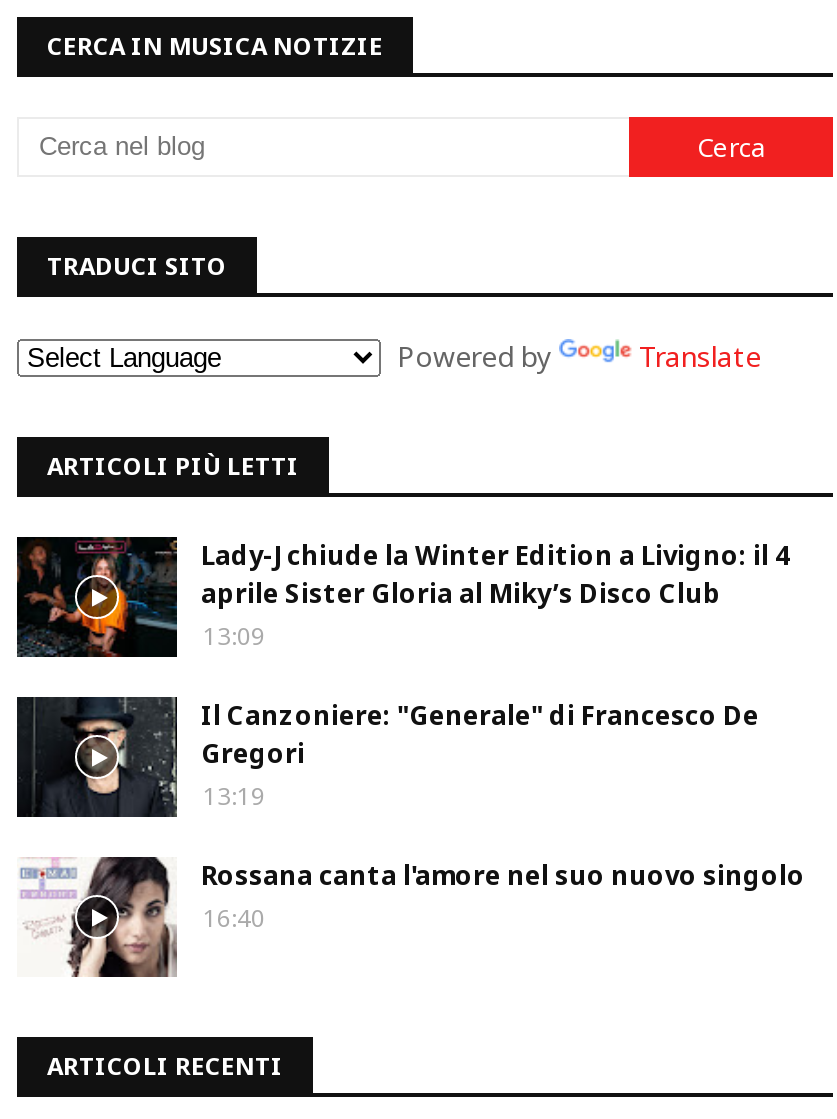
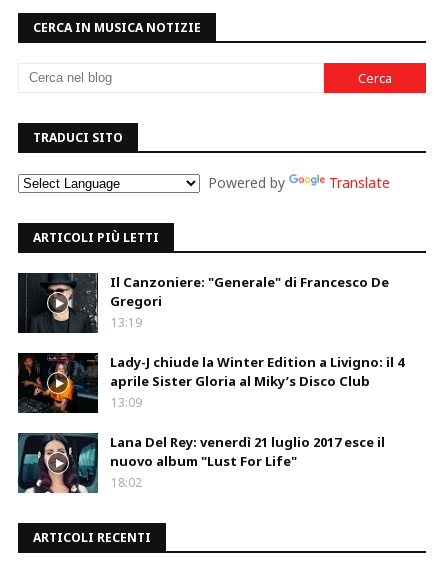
moved down: [image] | Lady-J chiude la Winter Edition a Livigno: il 4 | aprile Sister Gloria al Miky’s Disco Club | 13:09

moved up: [image] | Il Canzoniere: "Generale" di Francesco De | Gregori | 13:19

- [image]
- Rossana canta l'amore nel suo nuovo singolo
- 16:40
+ [image]
+ Lana Del Rey: venerdì 21 luglio 2017 esce il
+ nuovo album "Lust For Life"
+ 18:02
